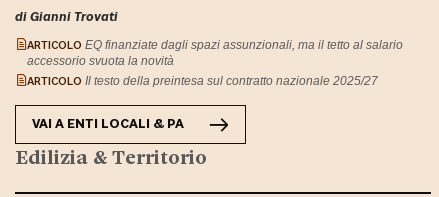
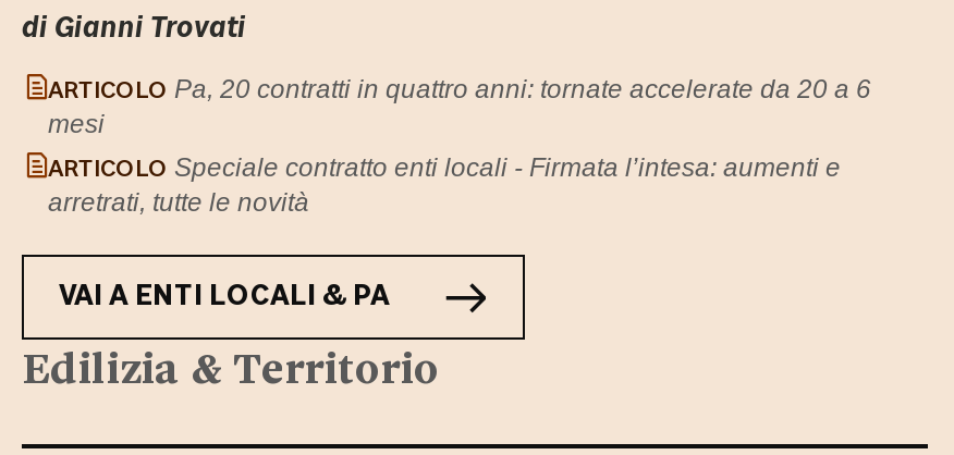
- ARTICOLO EQ finanziate dagli spazi assunzionali, ma il tetto al salario
- accessorio svuota la novità
- ARTICOLO Il testo della preintesa sul contratto nazionale 2025/27
+ ARTICOLO Pa, 20 contratti in quattro anni: tornate accelerate da 20 a 6
+ mesi
+ ARTICOLO Speciale contratto enti locali - Firmata l’intesa: aumenti e
+ arretrati, tutte le novità
